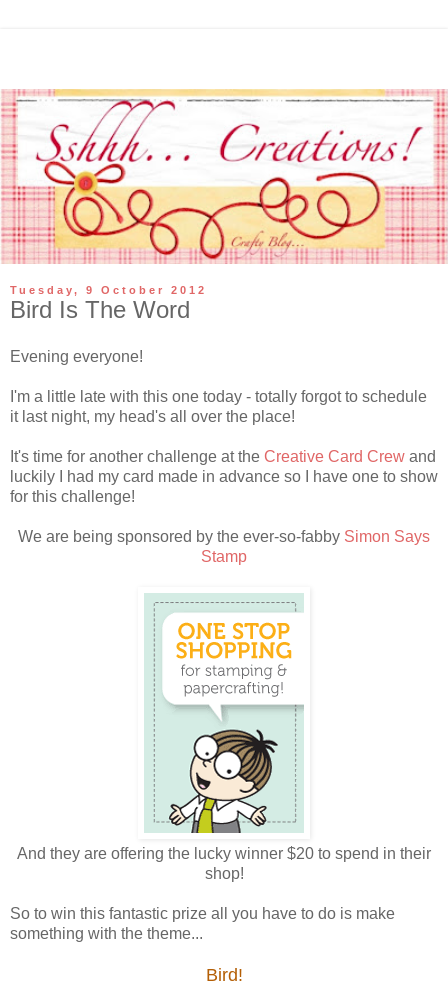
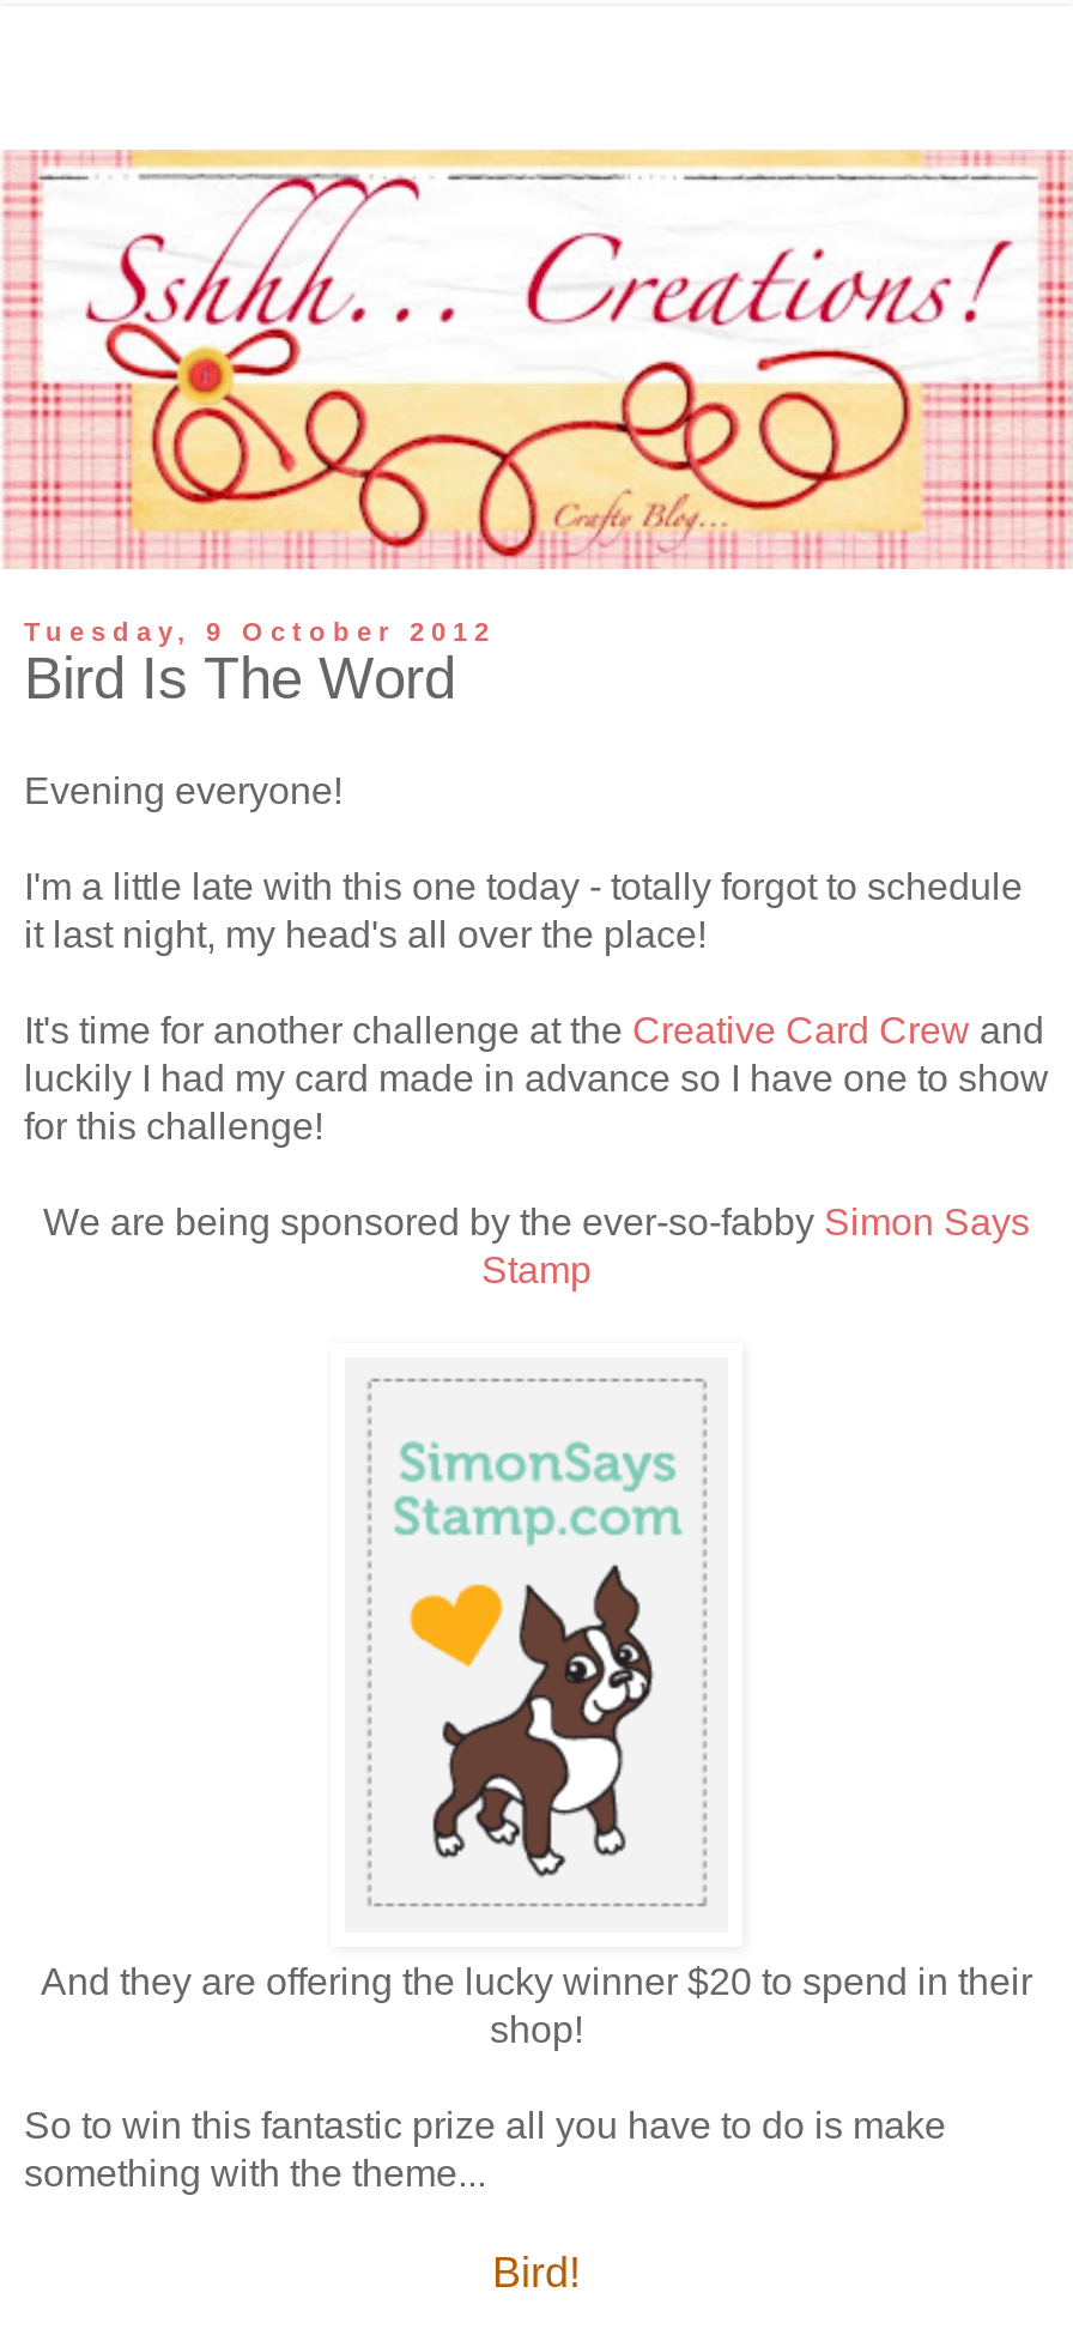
- [image]
+ [image]
